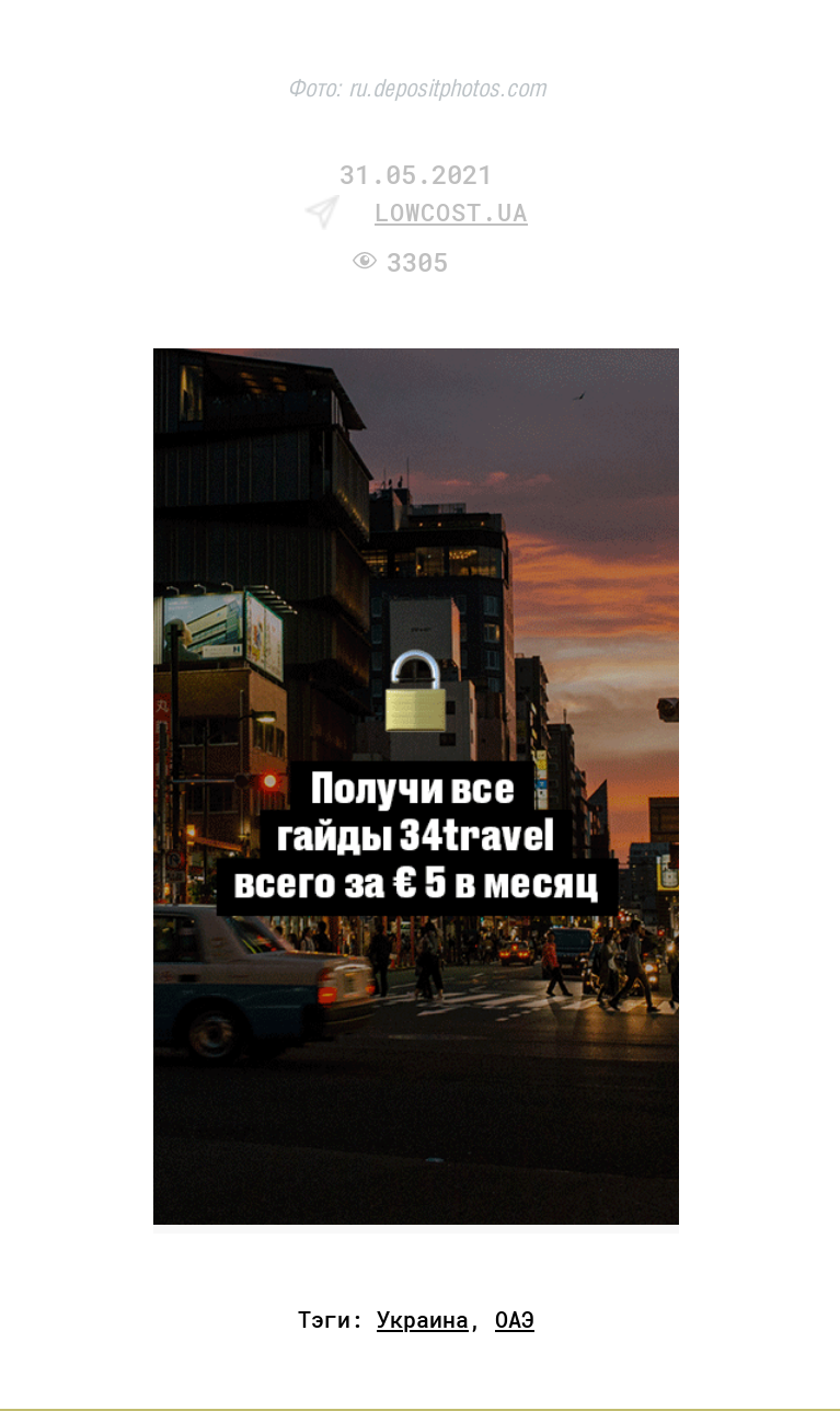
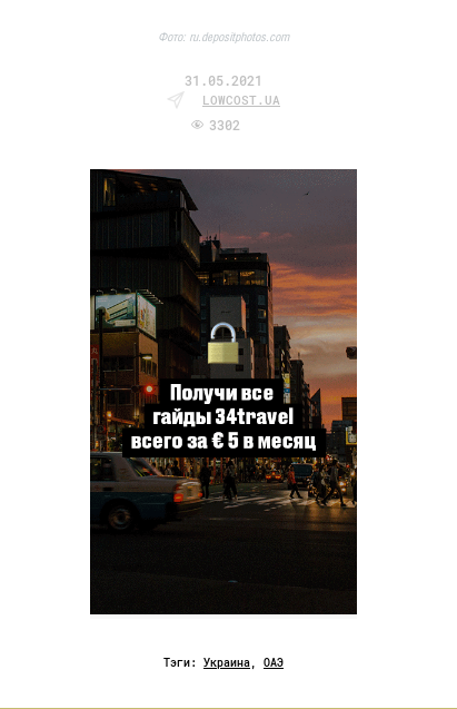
- 3305
+ 3302
